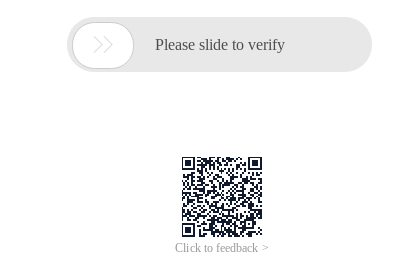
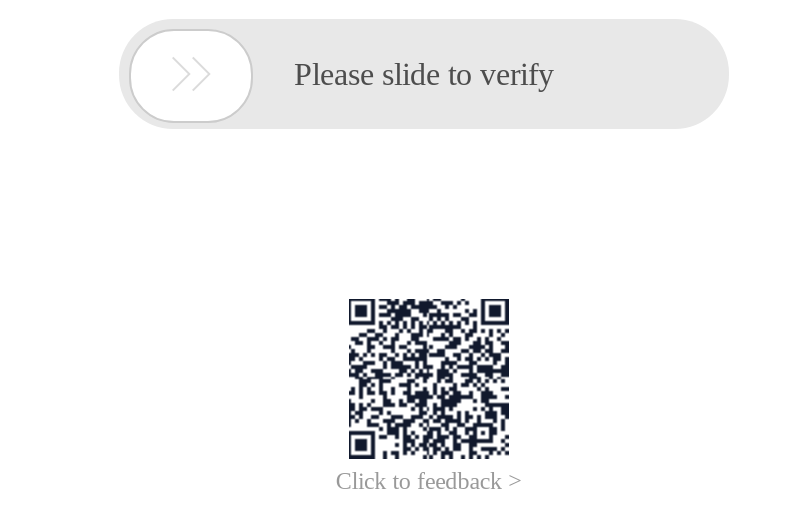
- [image]
+ [image]
